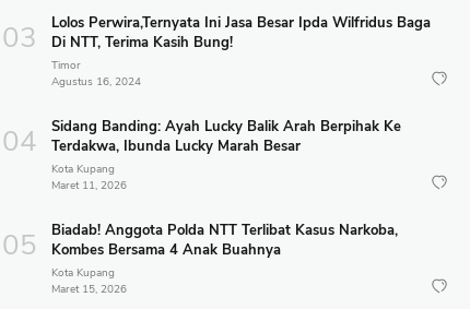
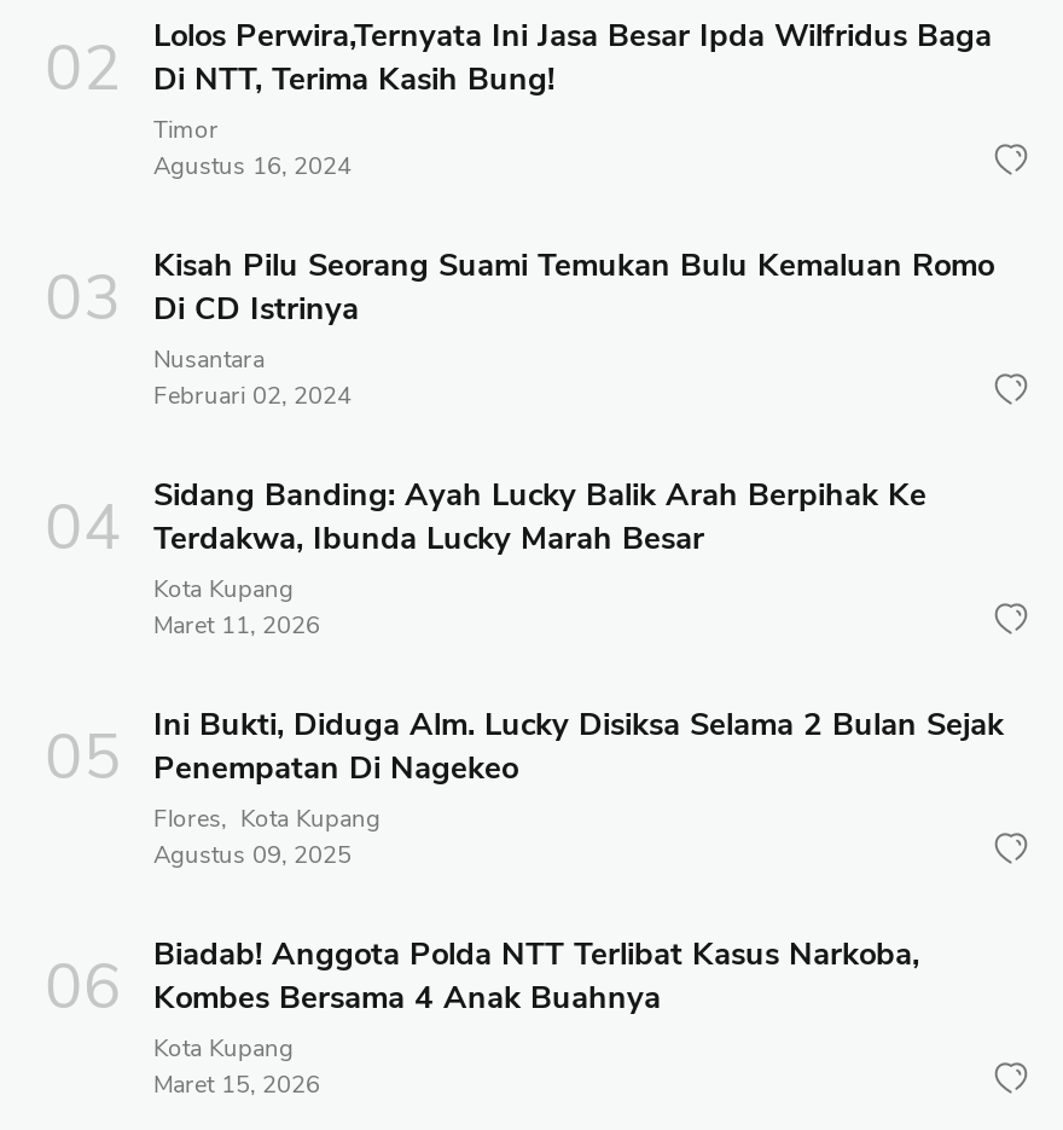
+ Kisah Pilu Seorang Suami Temukan Bulu Kemaluan Romo
+ Di CD Istrinya
+ Nusantara
+ Februari 02, 2024

+ Ini Bukti, Diduga Alm. Lucky Disiksa Selama 2 Bulan Sejak
+ Penempatan Di Nagekeo
+ Flores Kota Kupang
+ Agustus 09, 2025
